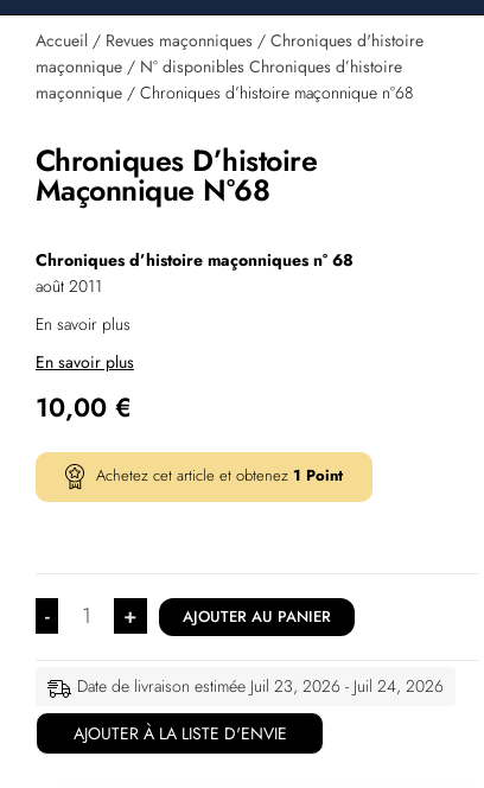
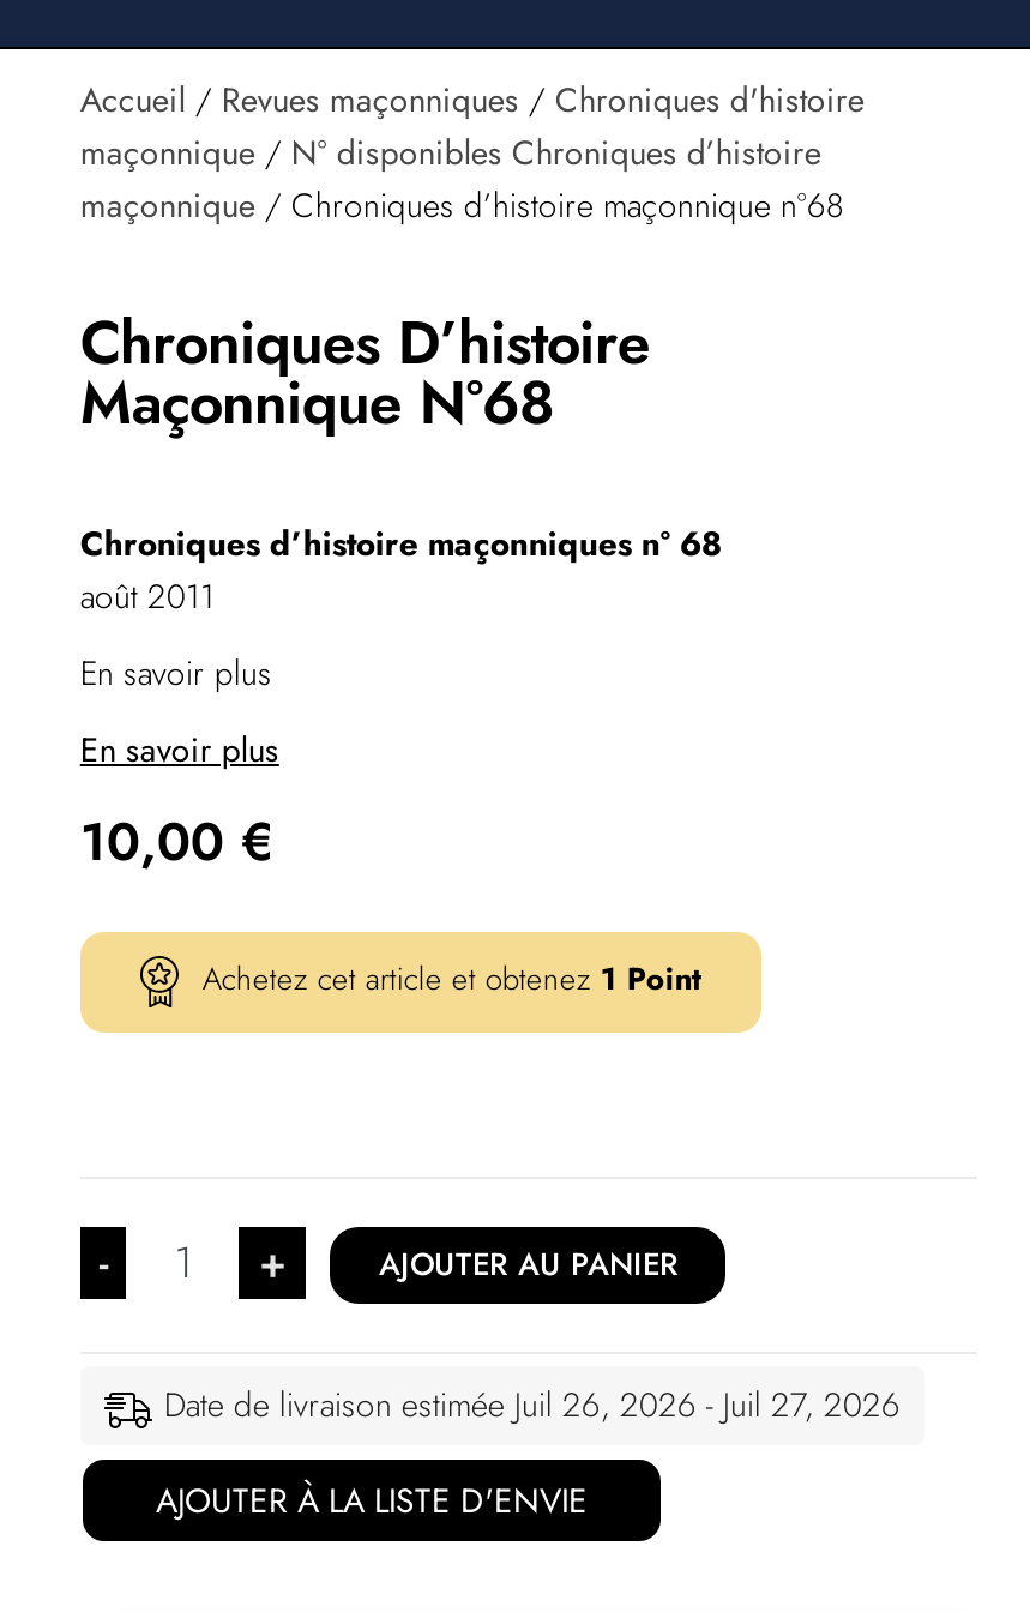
- Date de livraison estimée Juil 23, 2026 - Juil 24, 2026
+ Date de livraison estimée Juil 26, 2026 - Juil 27, 2026
